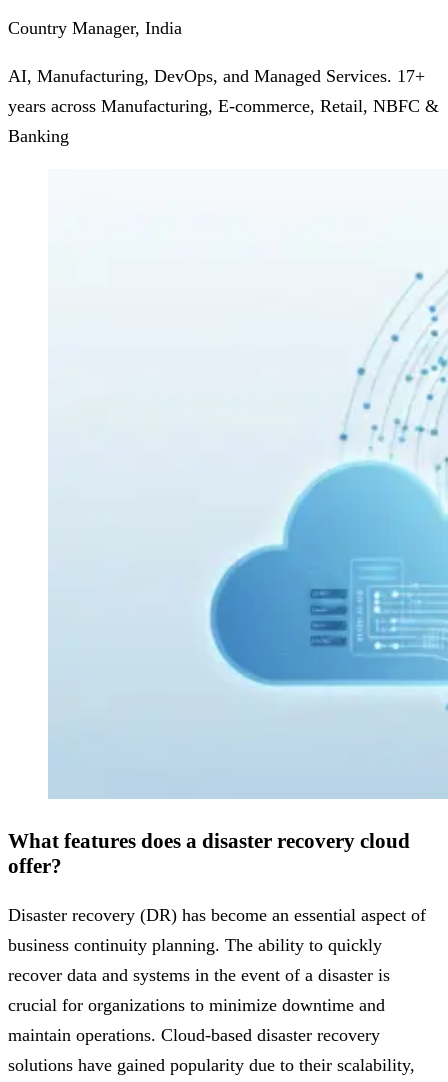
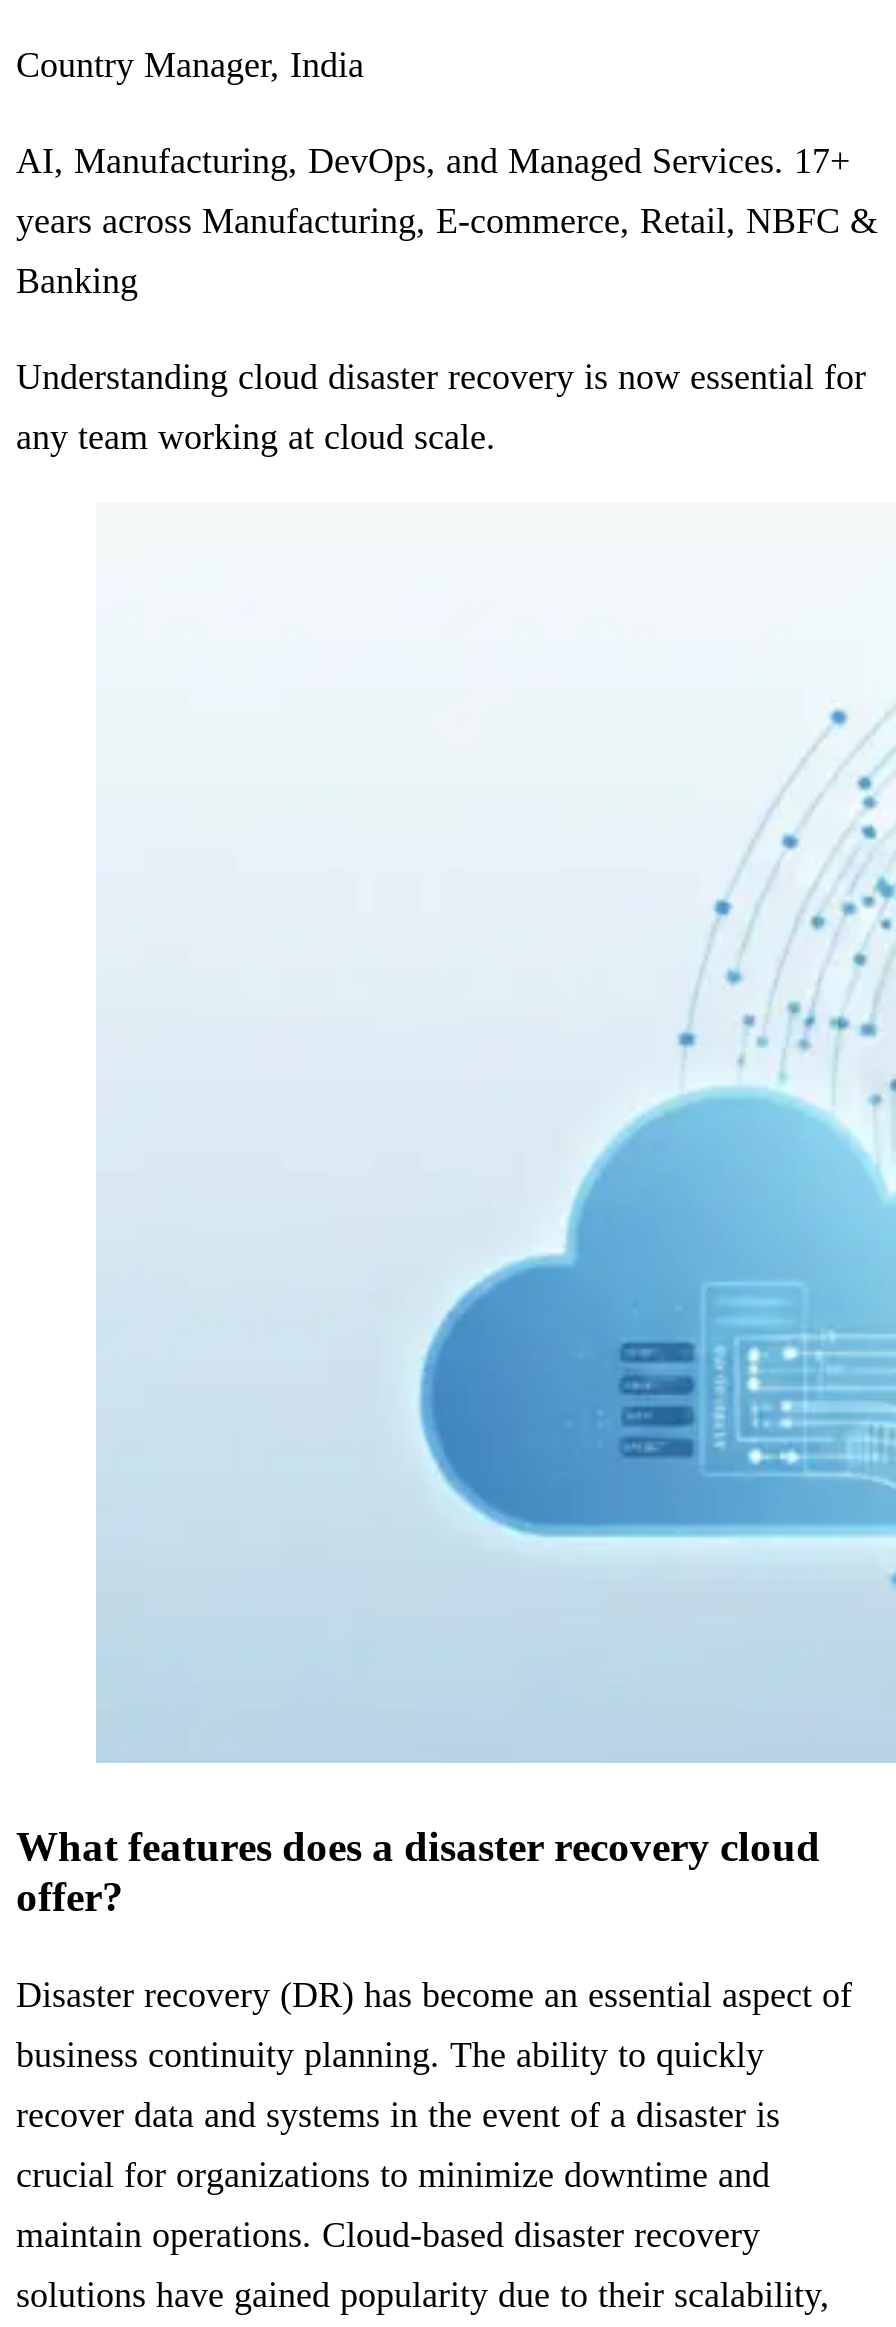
+ Understanding cloud disaster recovery is now essential for
+ any team working at cloud scale.
